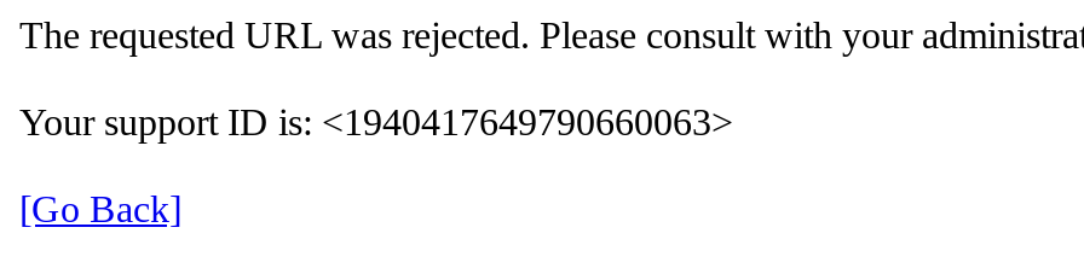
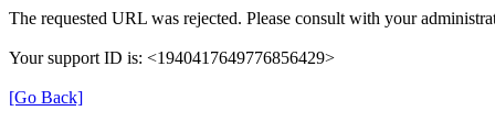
- Your support ID is: <1940417649790660063>
+ Your support ID is: <1940417649776856429>
